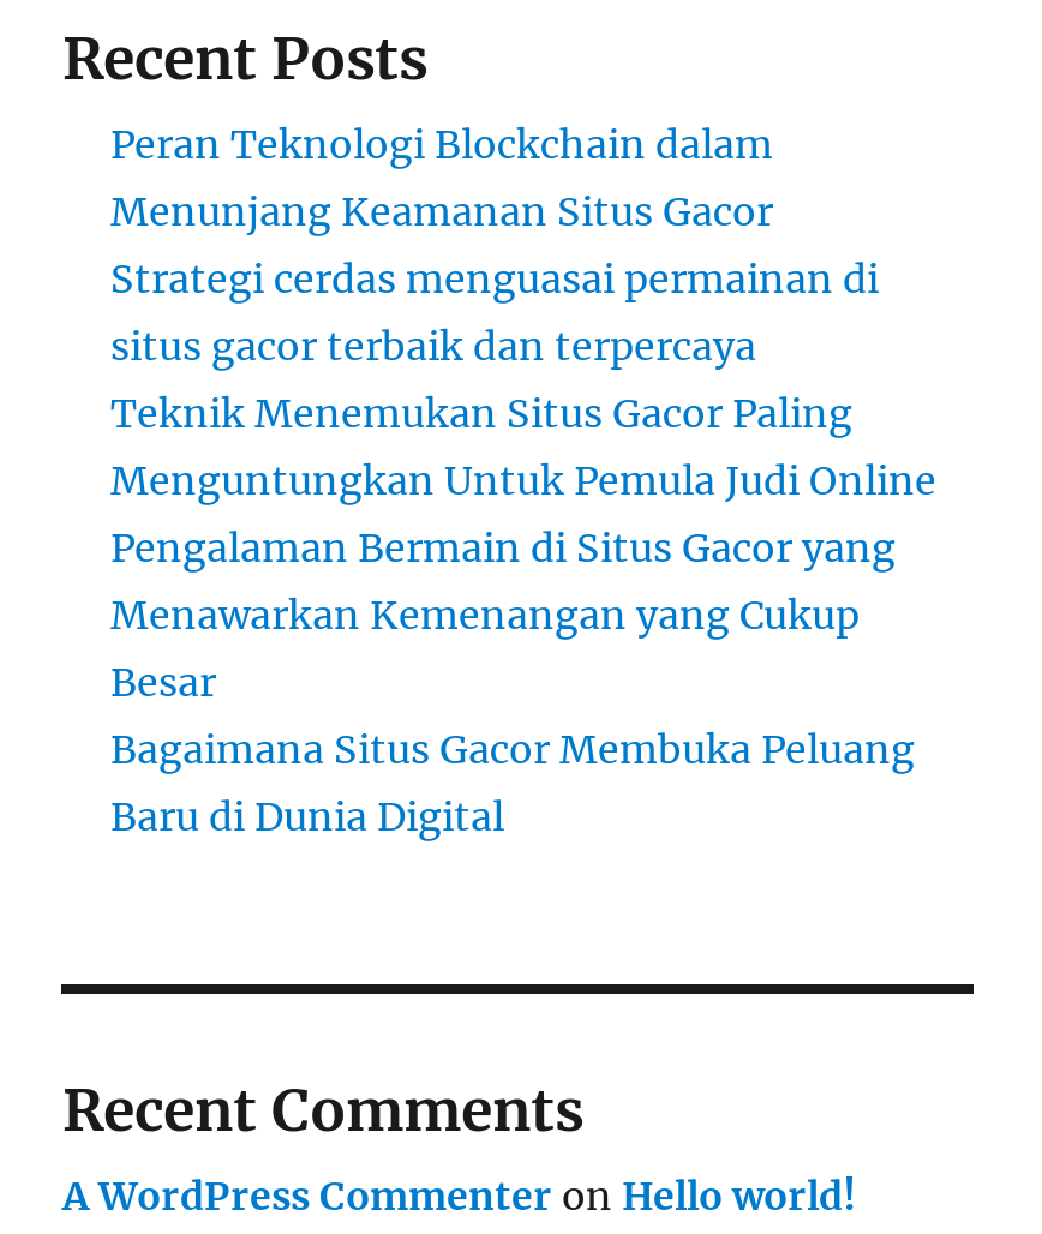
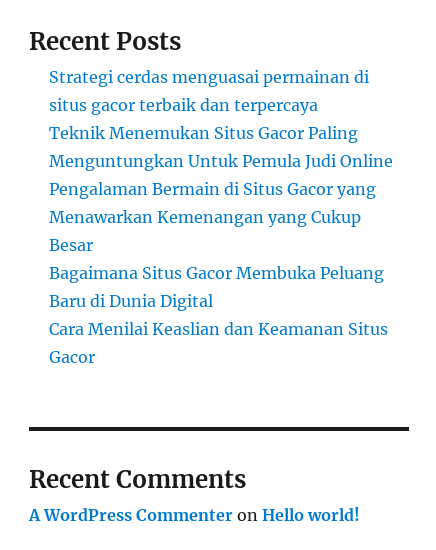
- Peran Teknologi Blockchain dalam
- Menunjang Keamanan Situs Gacor

moved up: Strategi cerdas menguasai permainan di | situs gacor terbaik dan terpercaya | Teknik Menemukan Situs Gacor Paling | ... | Bagaimana Situs Gacor Membuka Peluang | Baru di Dunia Digital

+ Cara Menilai Keaslian dan Keamanan Situs
+ Gacor
